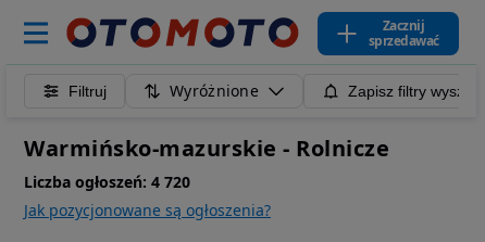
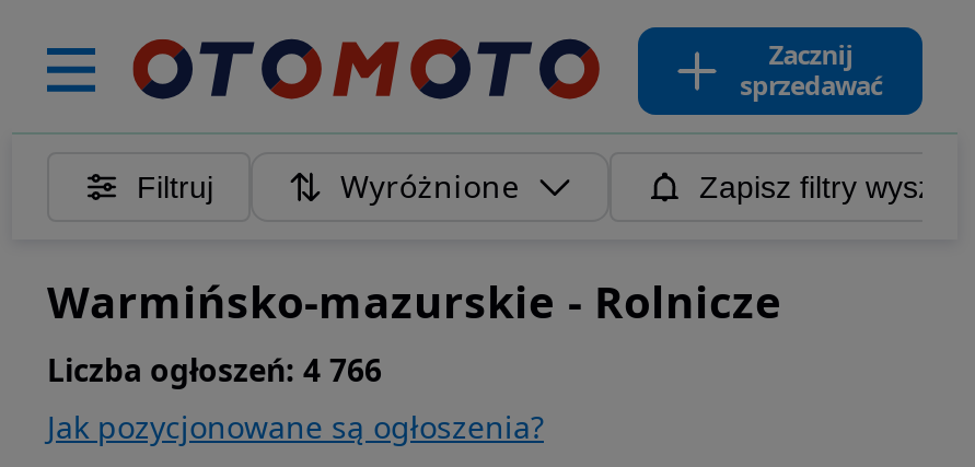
- Liczba ogłoszeń: 4 720
+ Liczba ogłoszeń: 4 766
